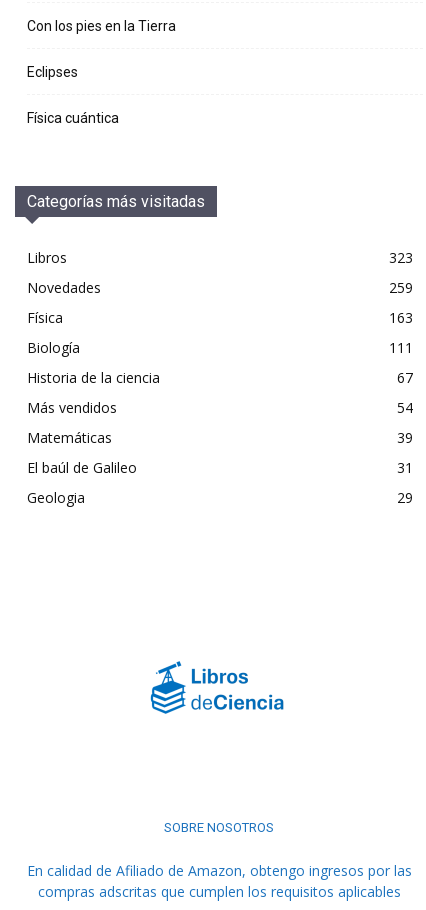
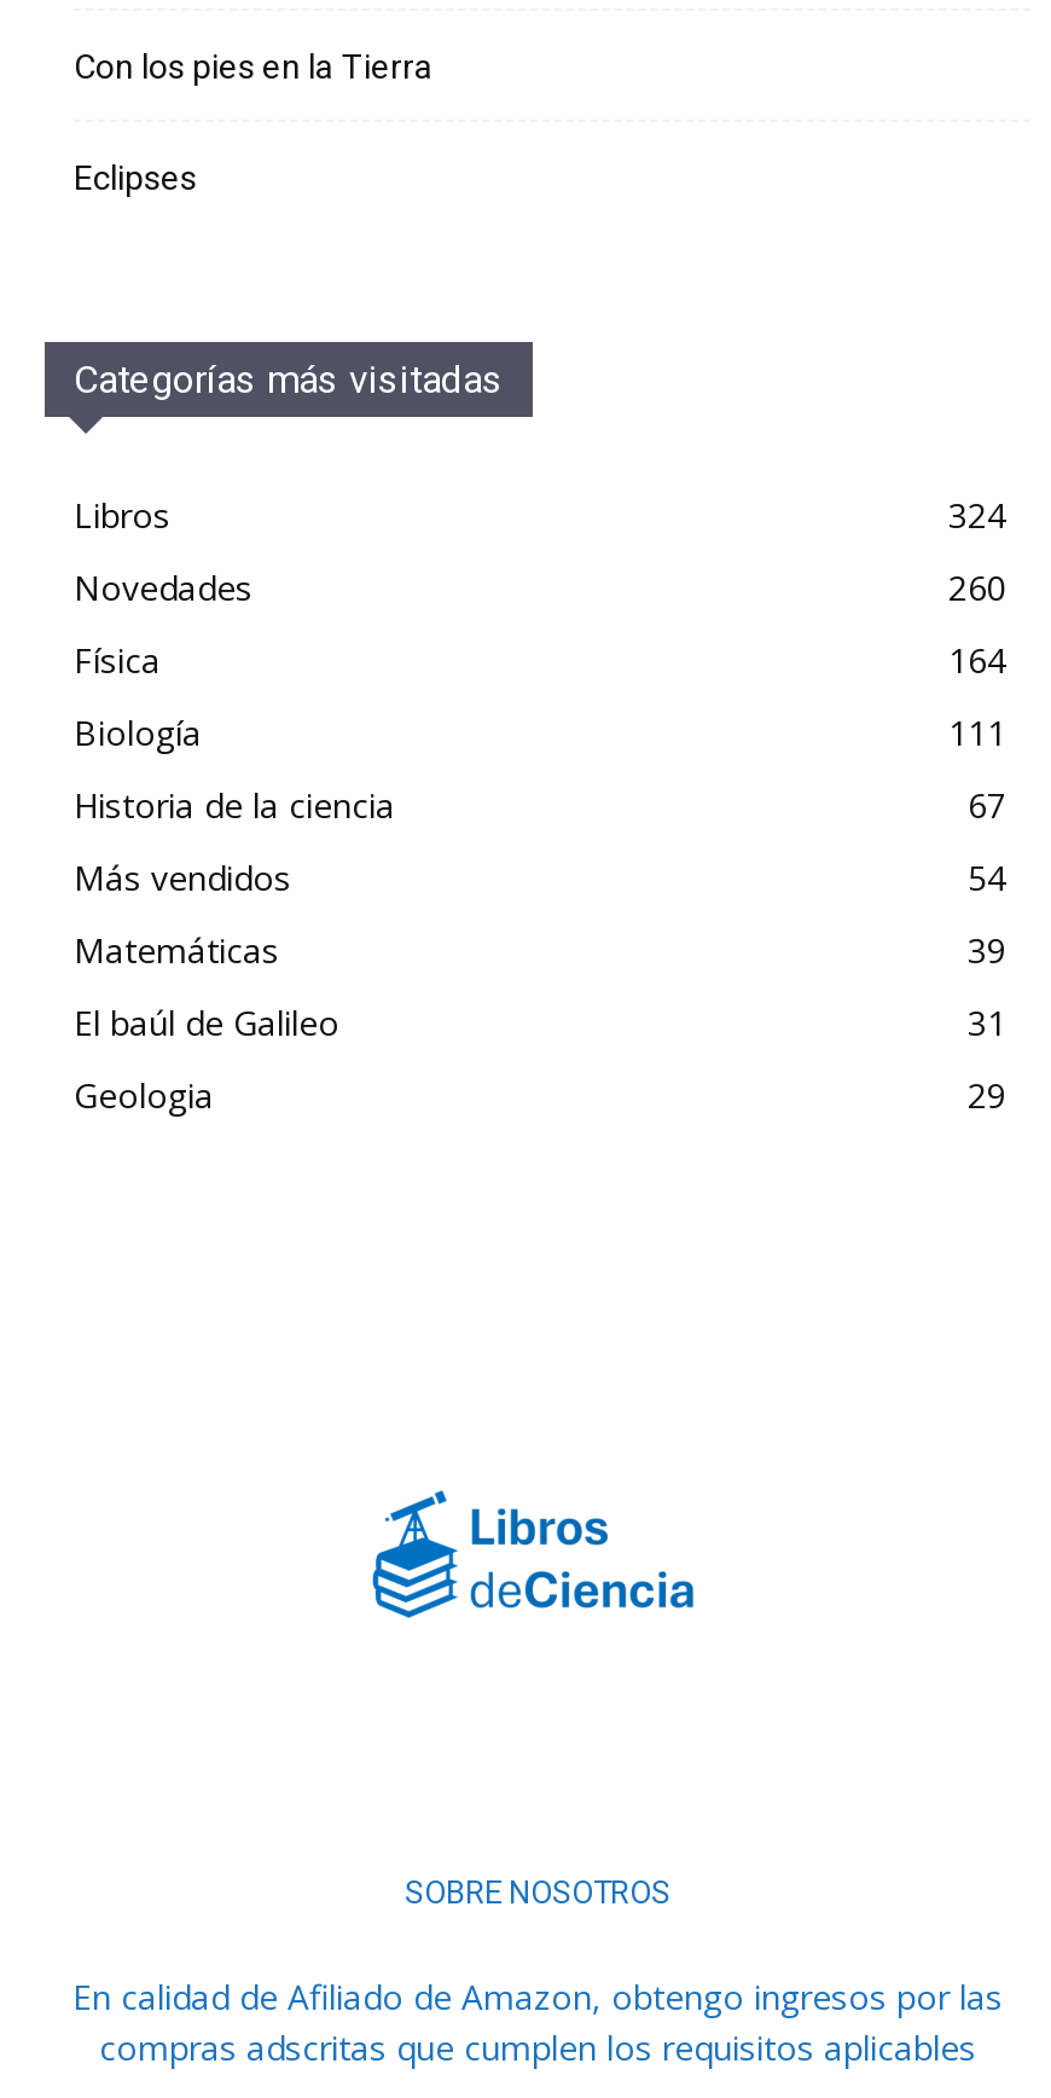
- Física cuántica

- 323
+ 324

- 259
+ 260

- 163
+ 164
